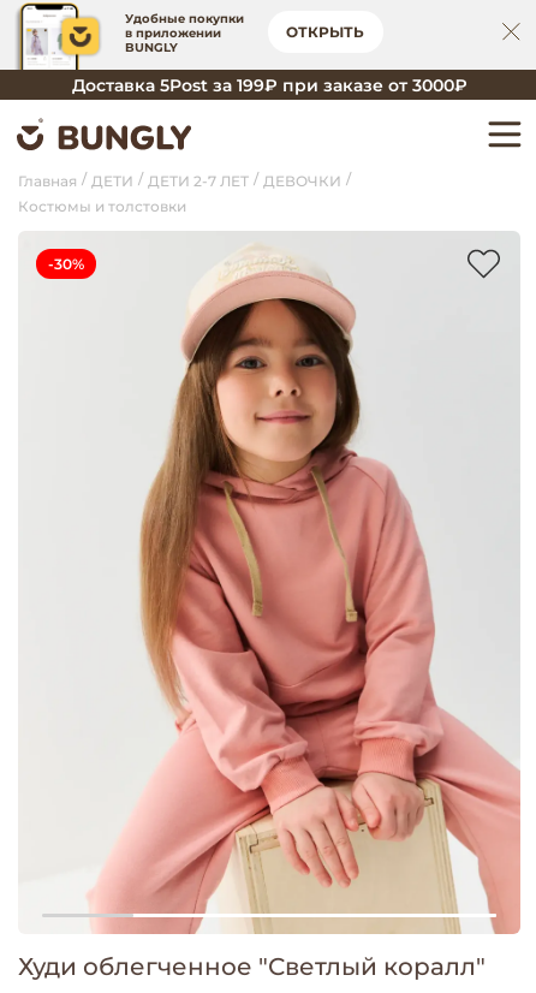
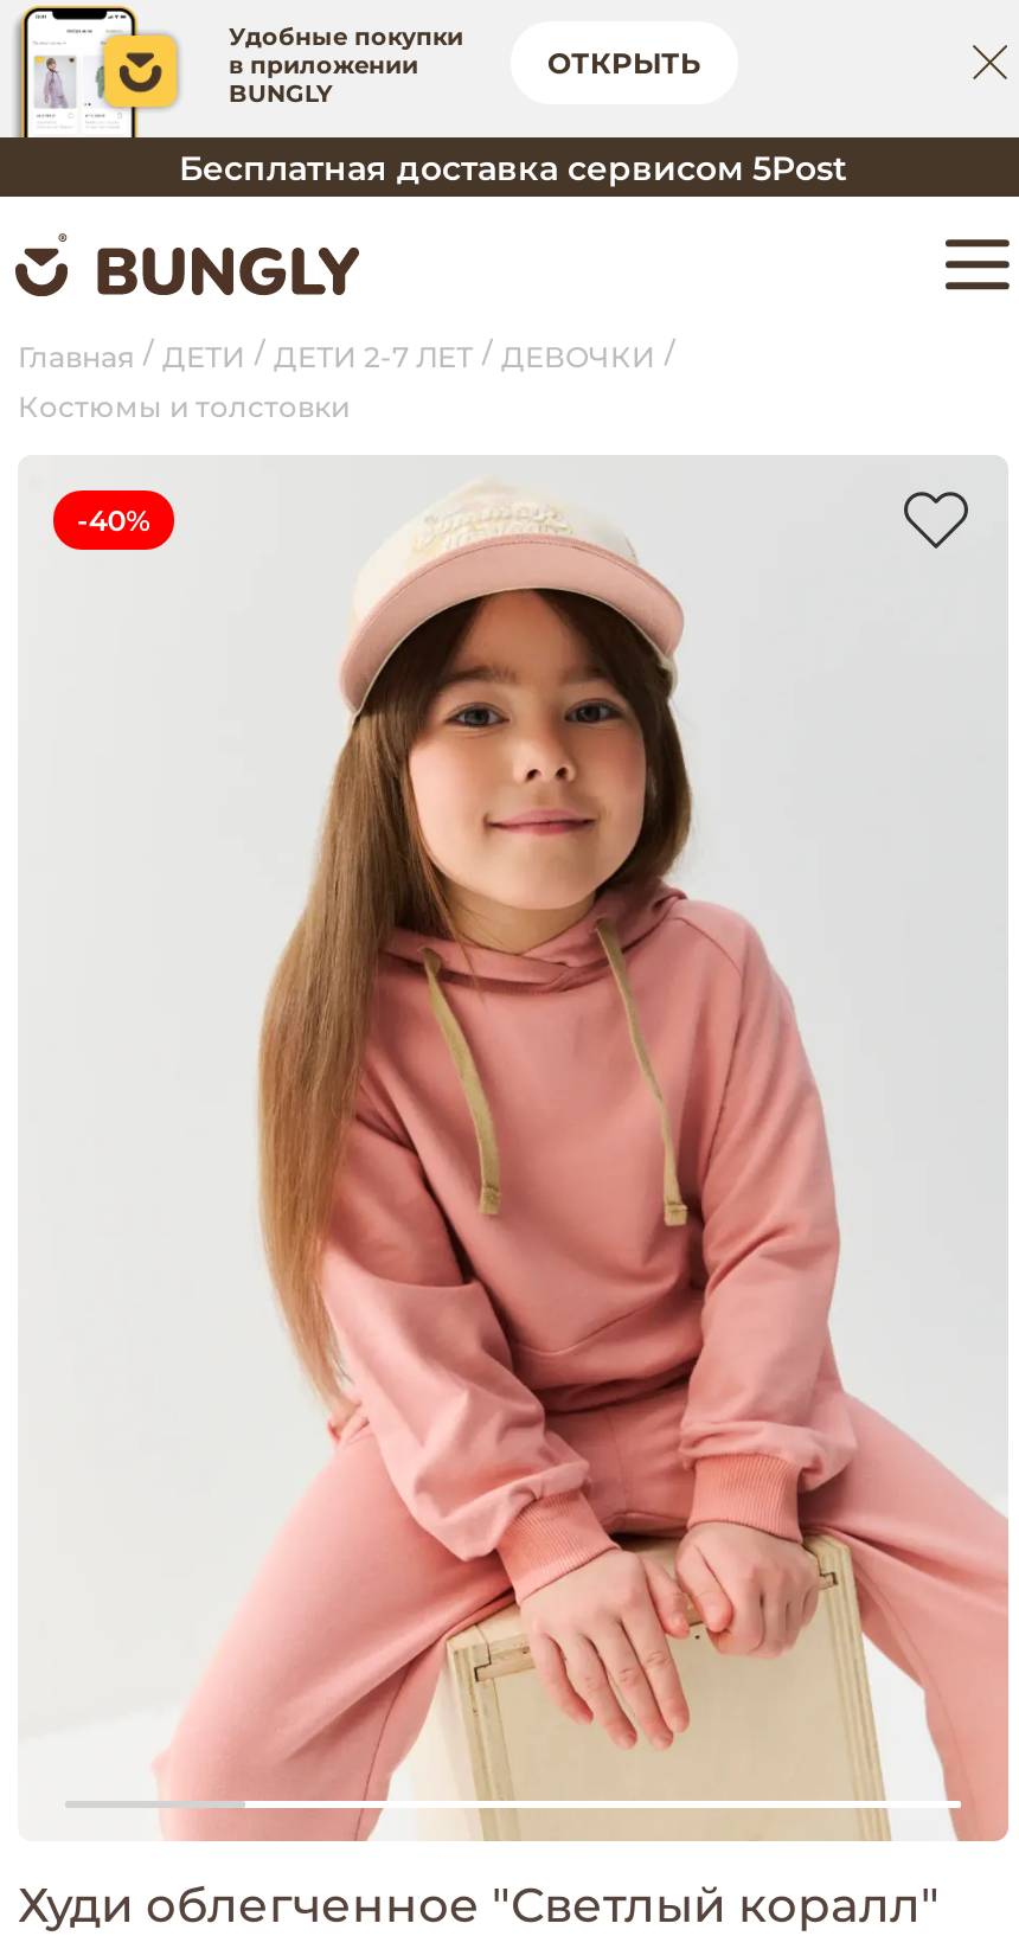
- Доставка 5Post за 199₽ при заказе от 3000₽
+ Бесплатная доставка сервисом 5Post

- -30%
+ -40%
